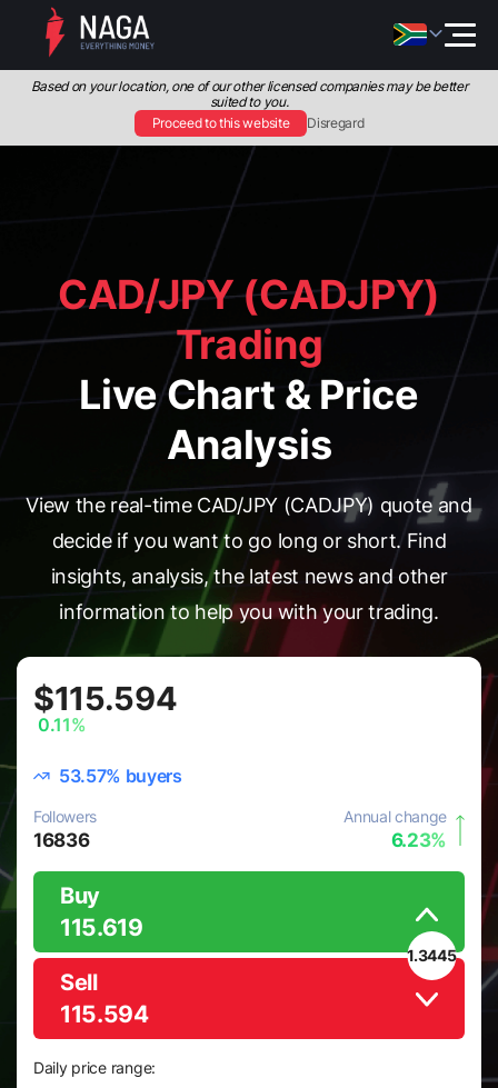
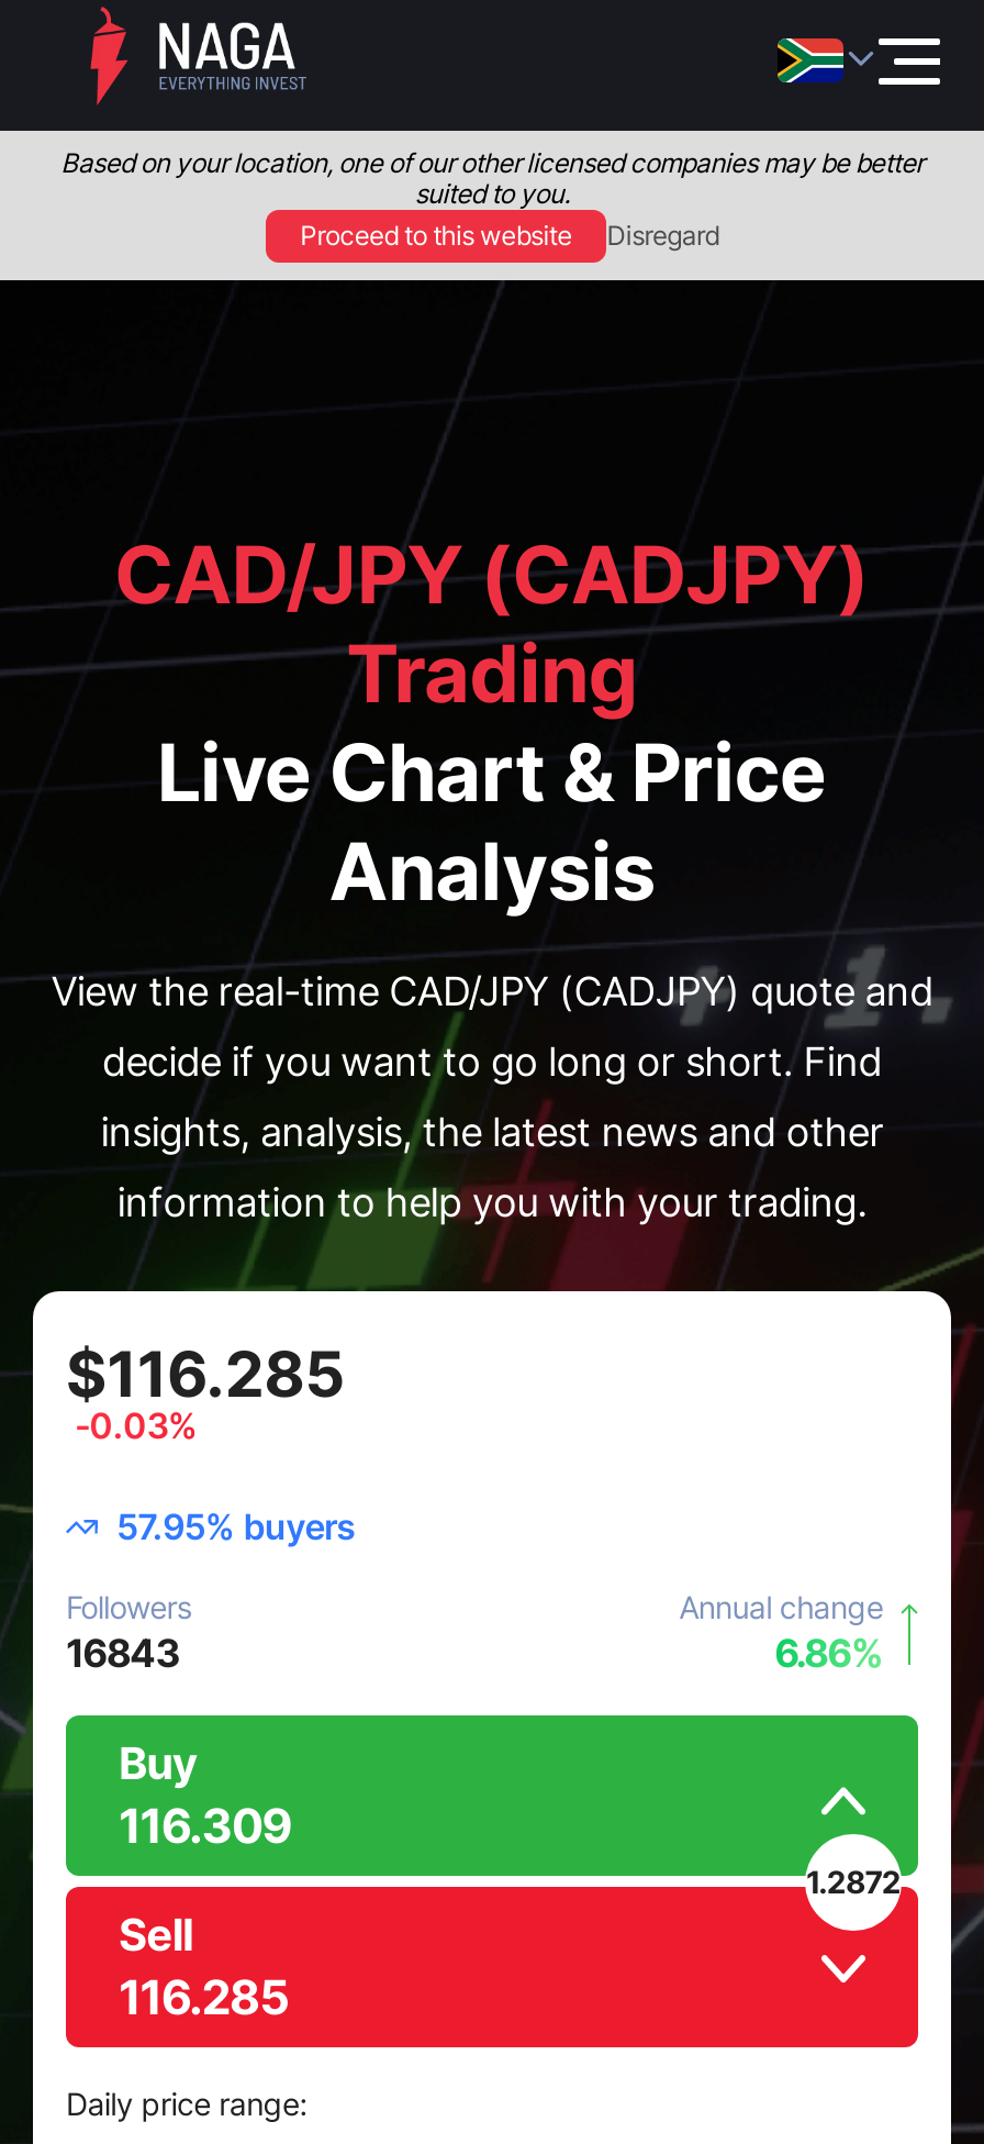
- $115.594
+ $116.285

- 0.11%
+ -0.03%

- 53.57% buyers
+ 57.95% buyers

- 16836
+ 16843

- 6.23%
+ 6.86%

- 115.619
+ 116.309

- 1.3445
+ 1.2872

- 115.594
+ 116.285
